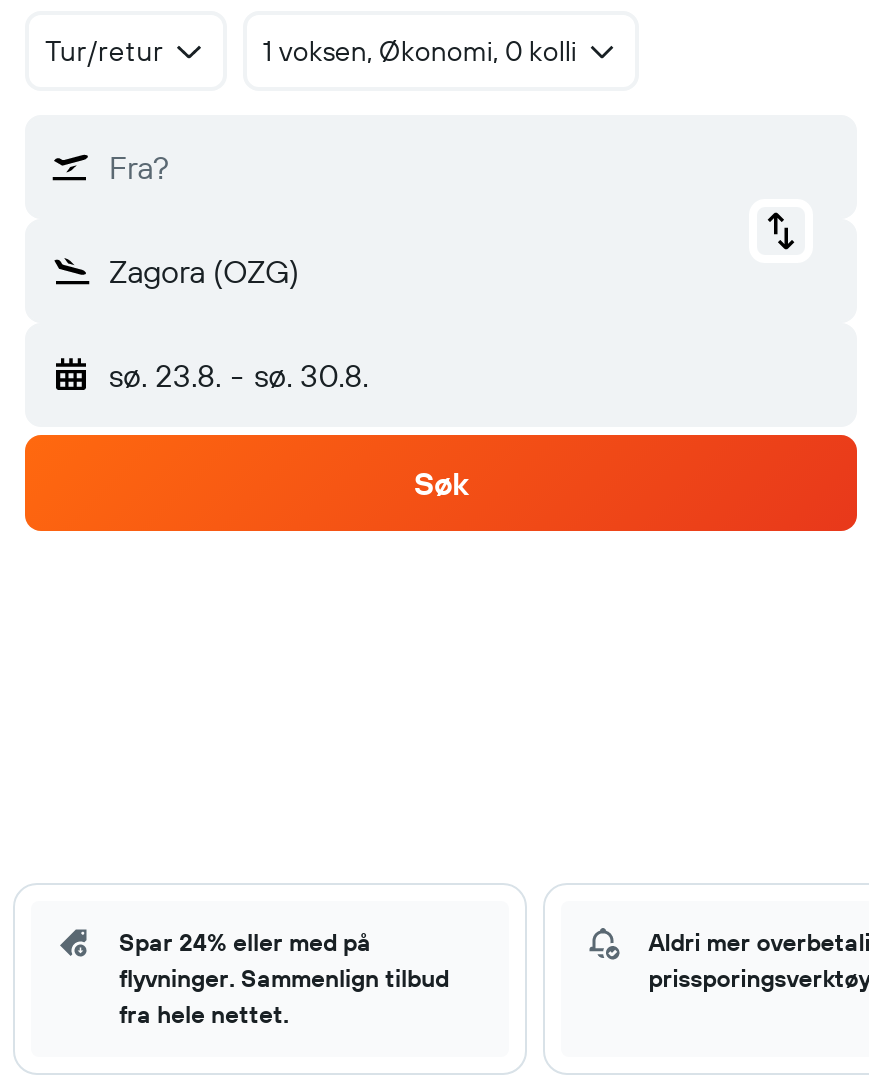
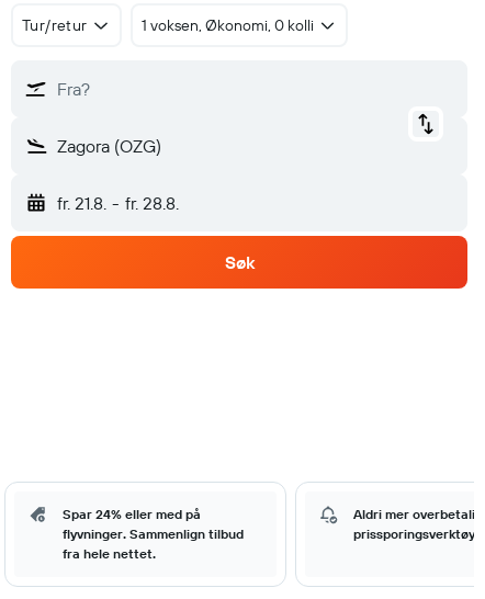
- sø. 23.8. - sø. 30.8.
+ fr. 21.8. - fr. 28.8.
